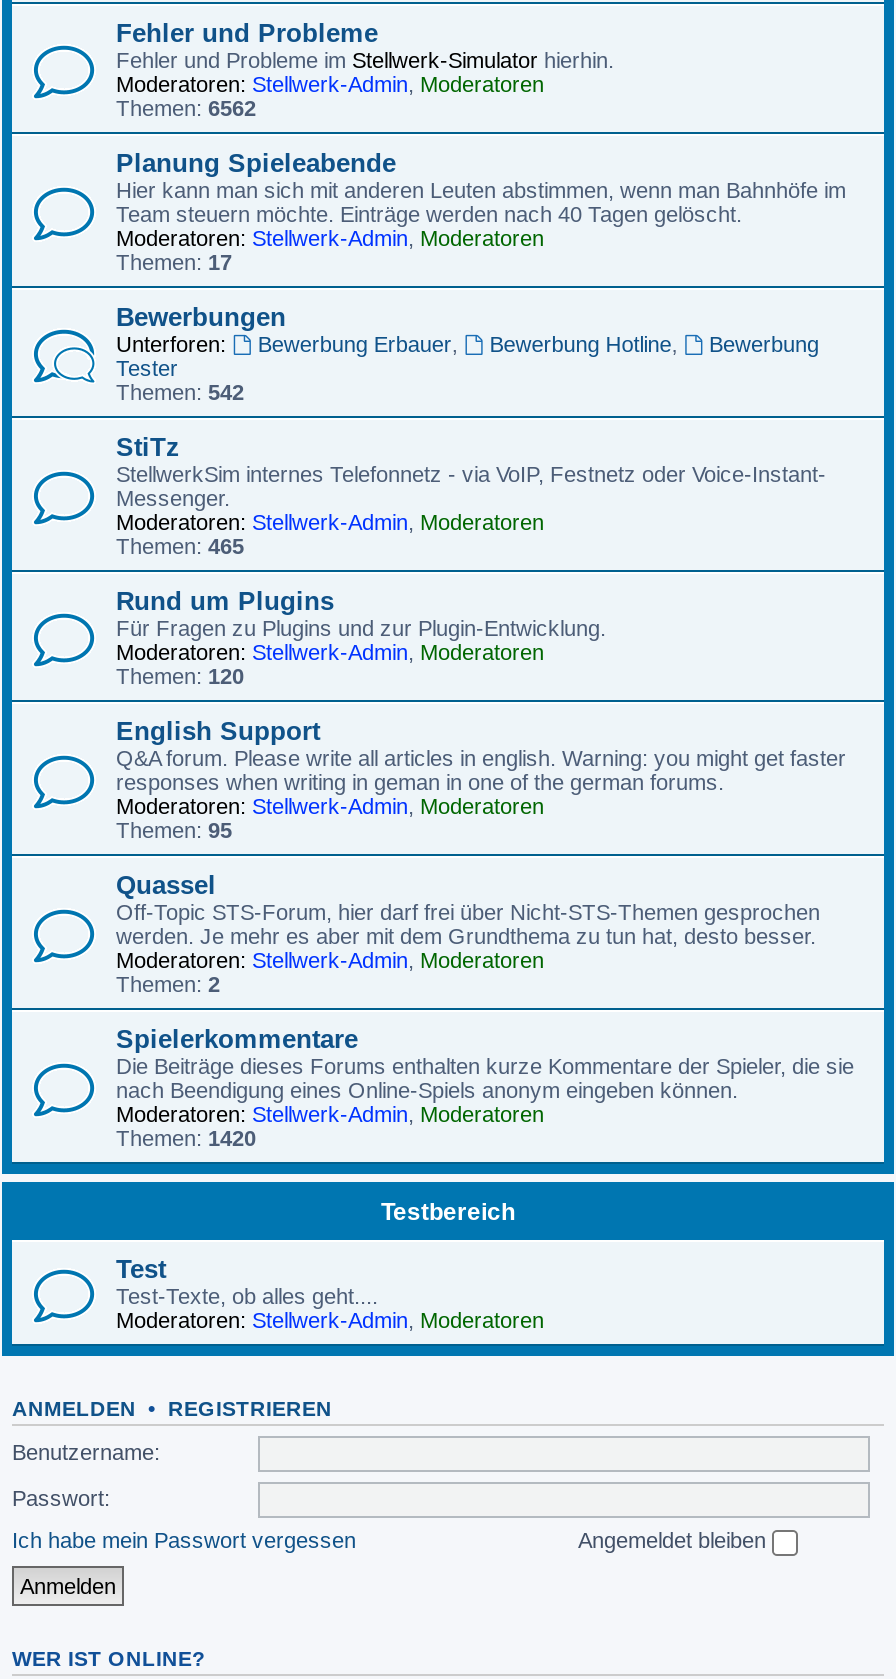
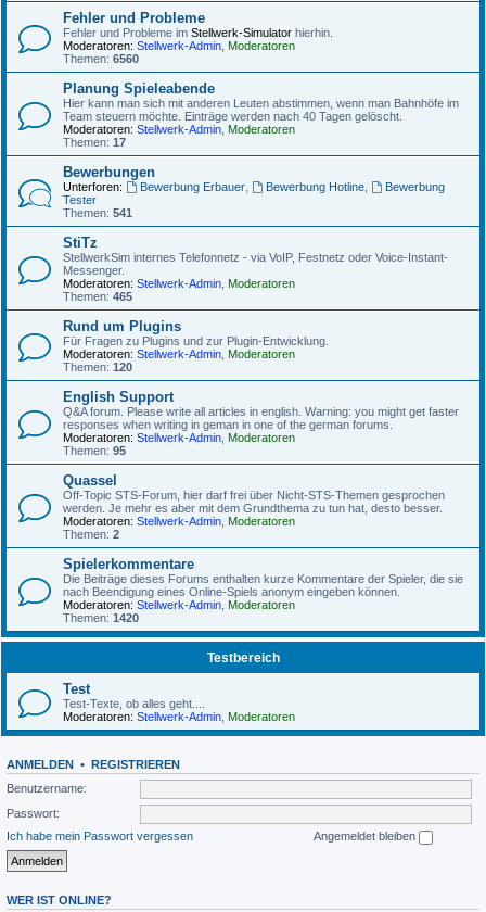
- Themen: 6562
+ Themen: 6560

- Themen: 542
+ Themen: 541
